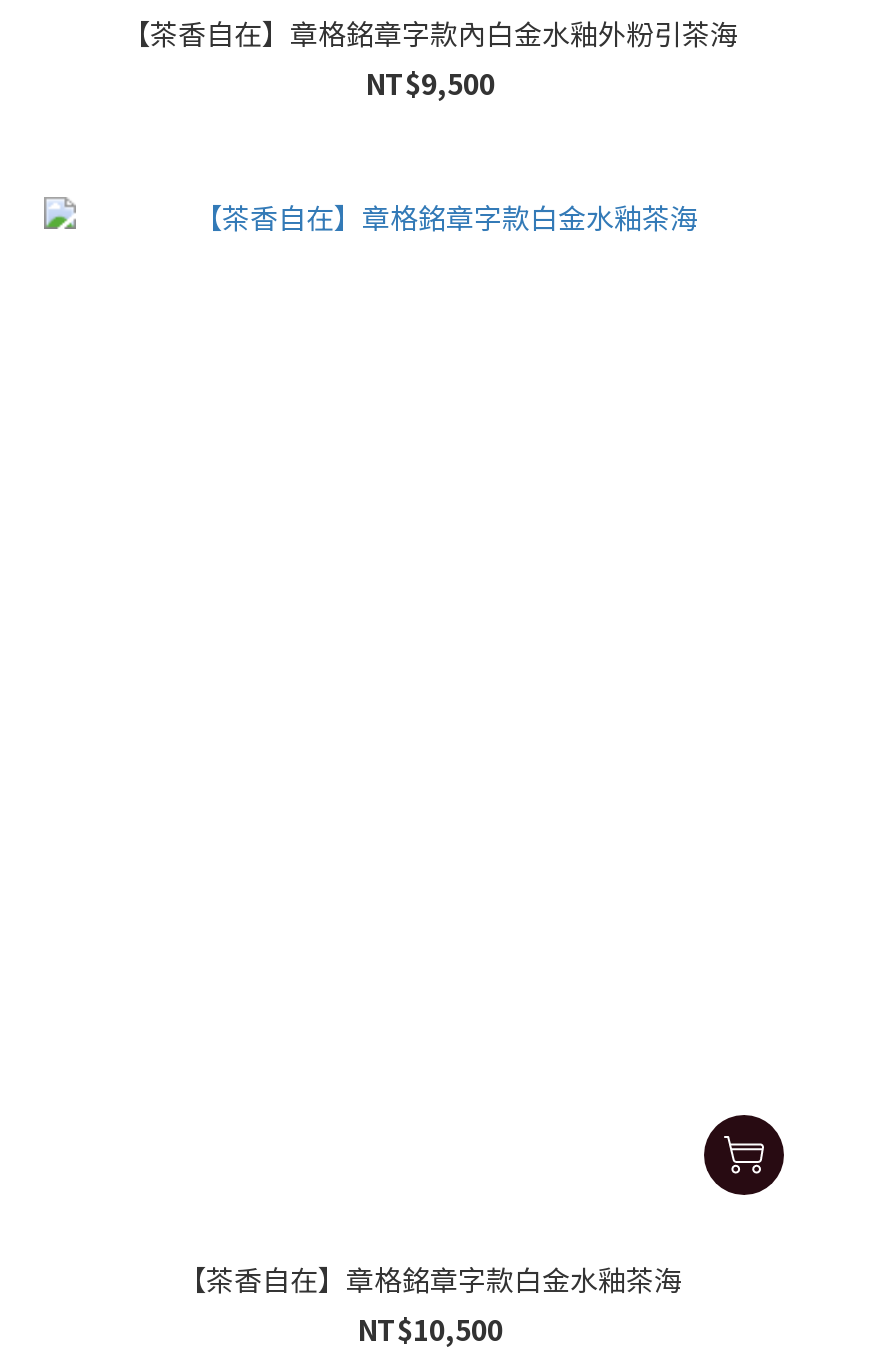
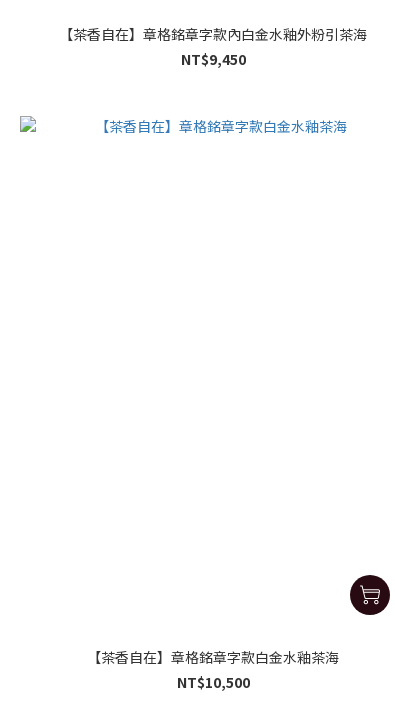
- NT$9,500
+ NT$9,450
